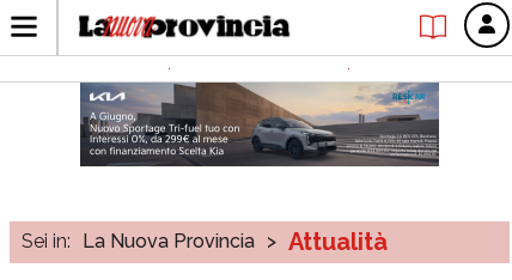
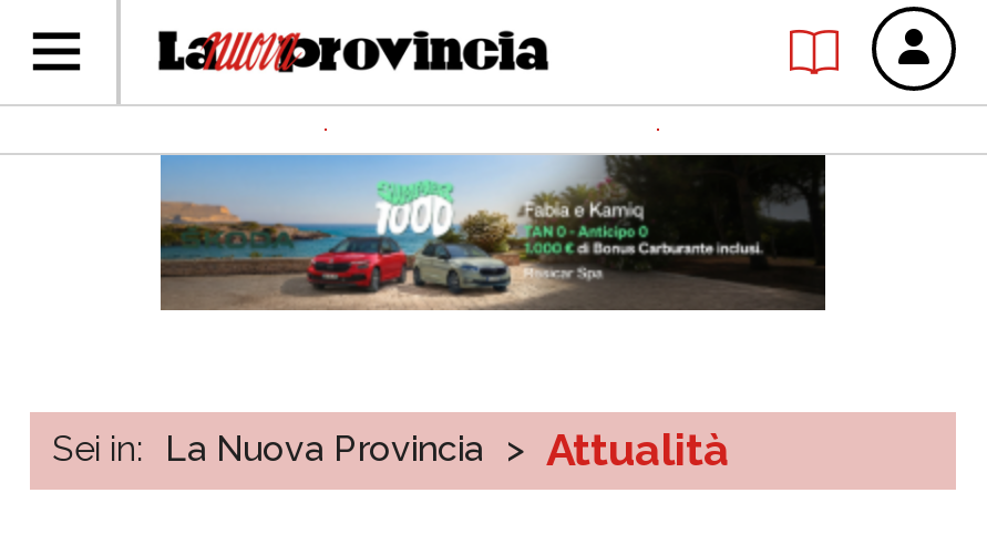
- [image]
+ [image]
